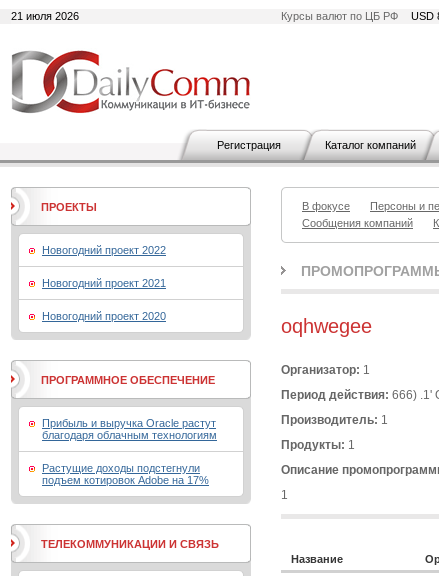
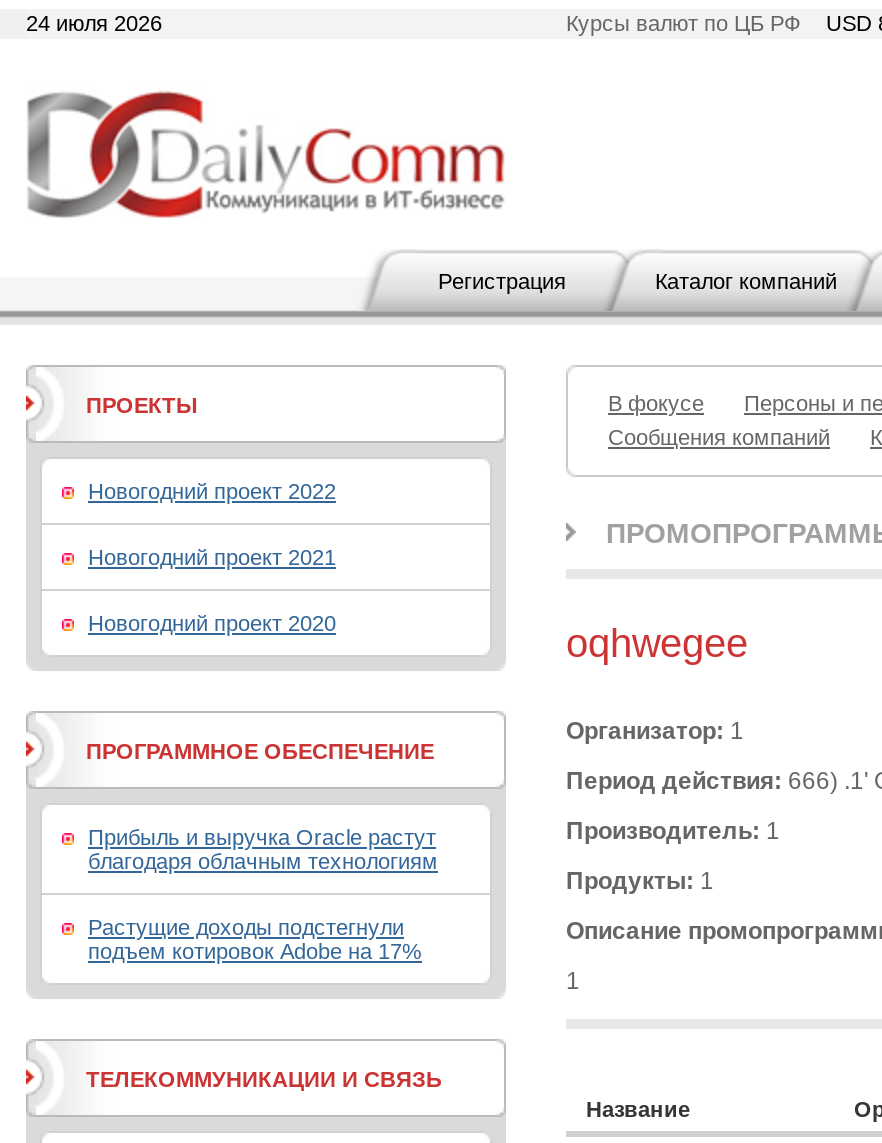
- 21 июля 2026
+ 24 июля 2026
